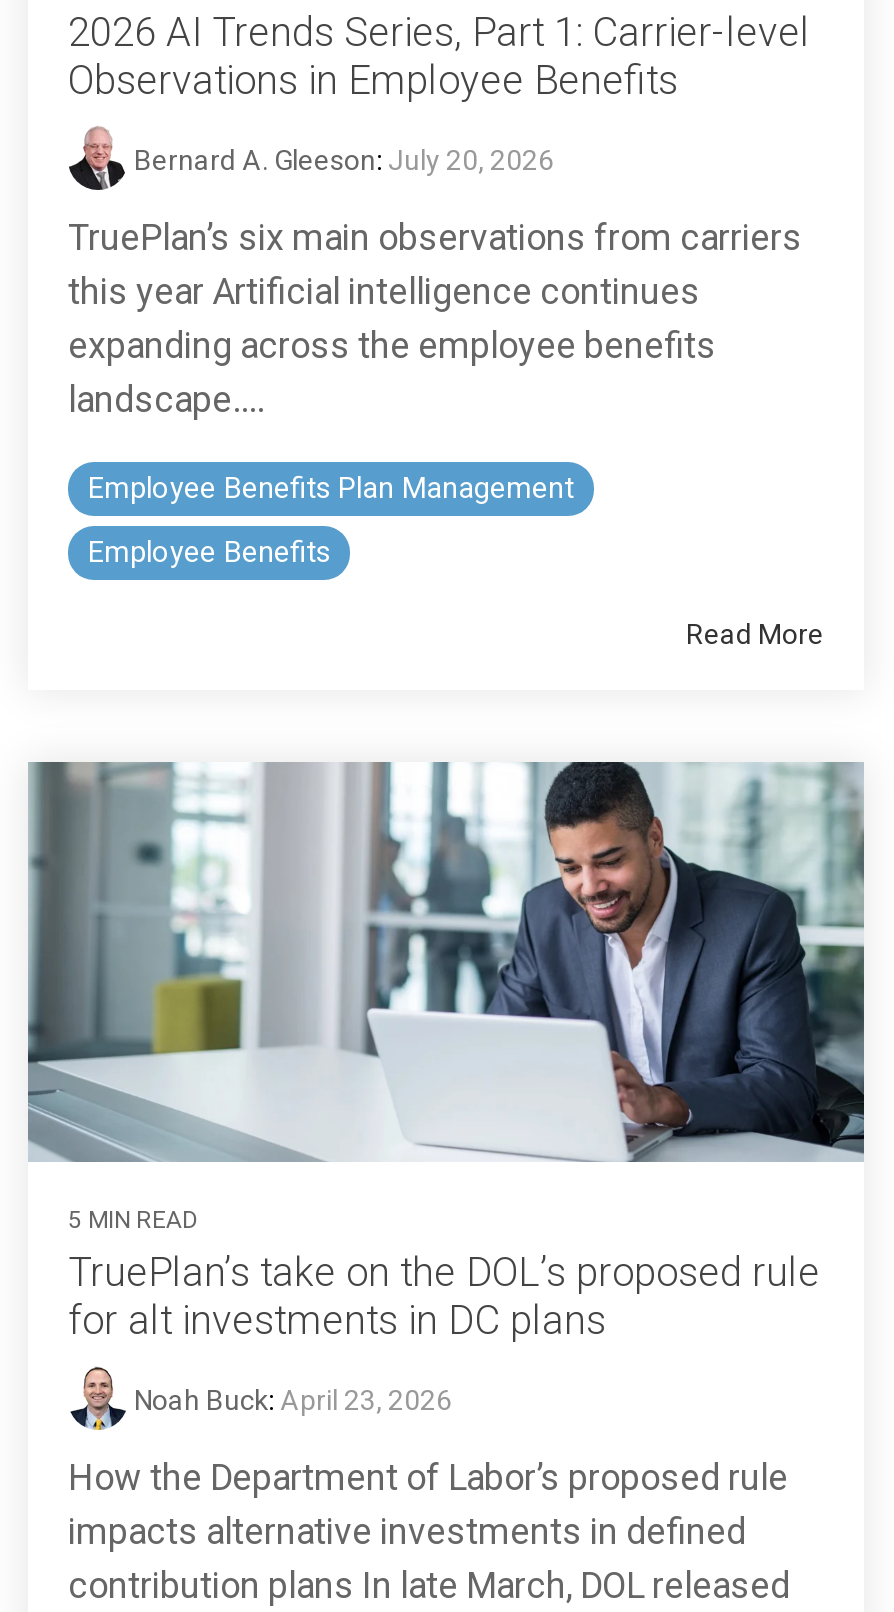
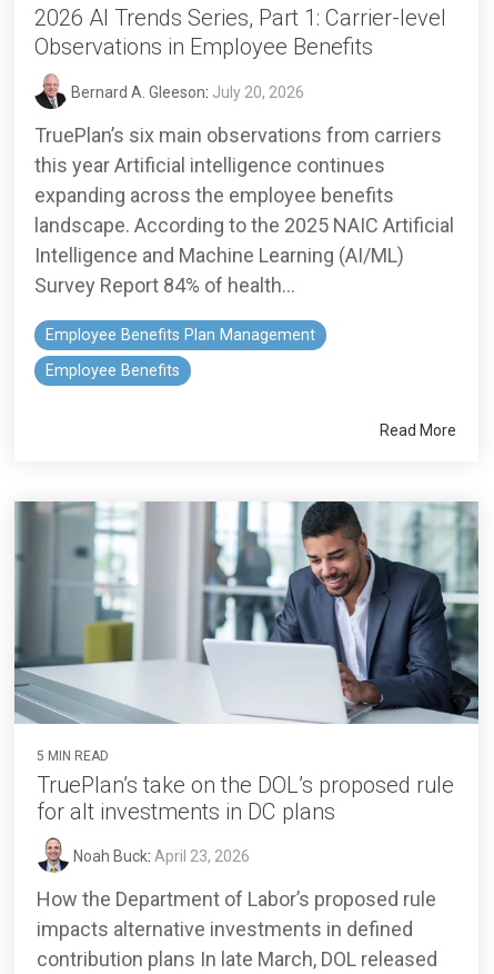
- landscape....
+ landscape. According to the 2025 NAIC Artificial
+ Intelligence and Machine Learning (AI/ML)
+ Survey Report 84% of health...
